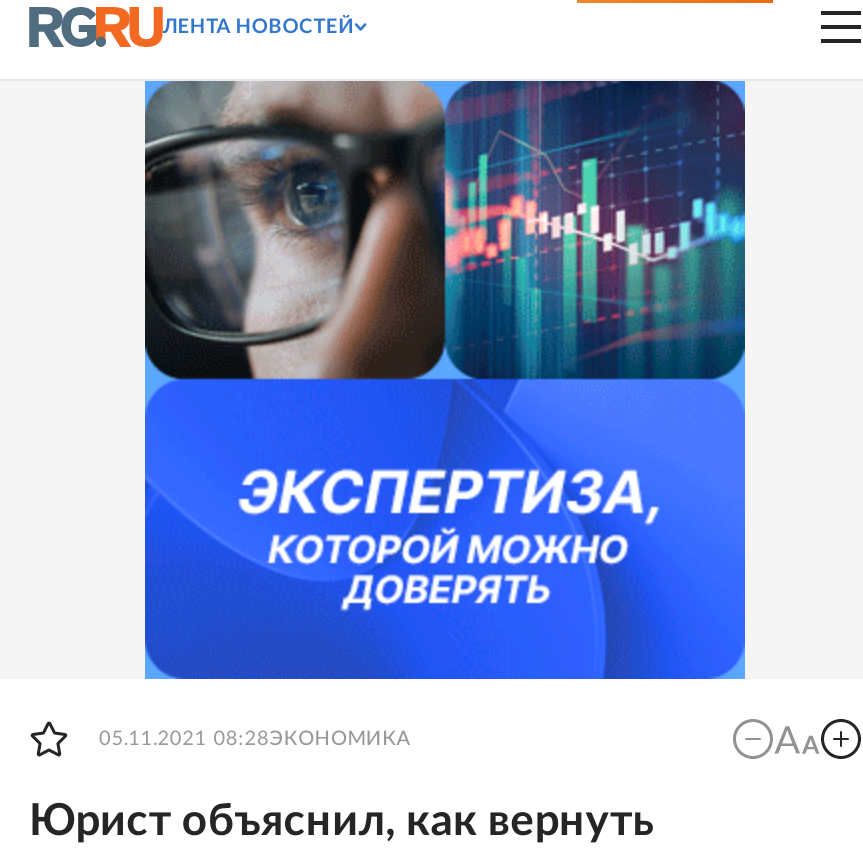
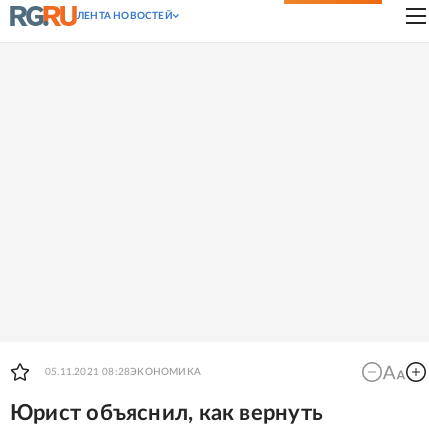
- [image]
